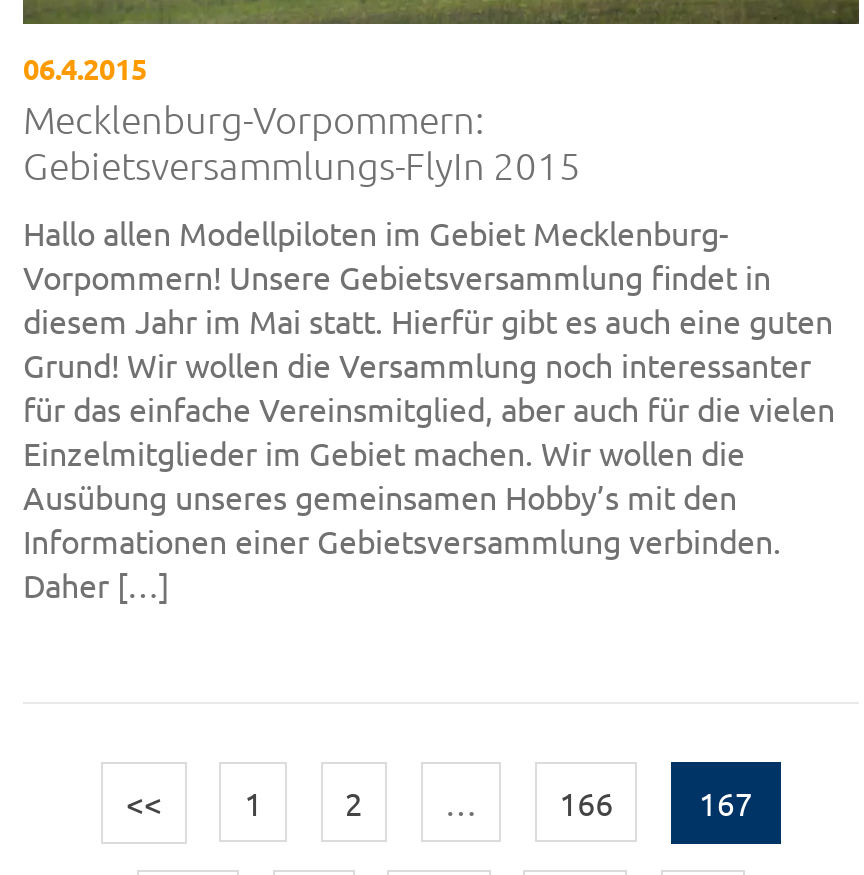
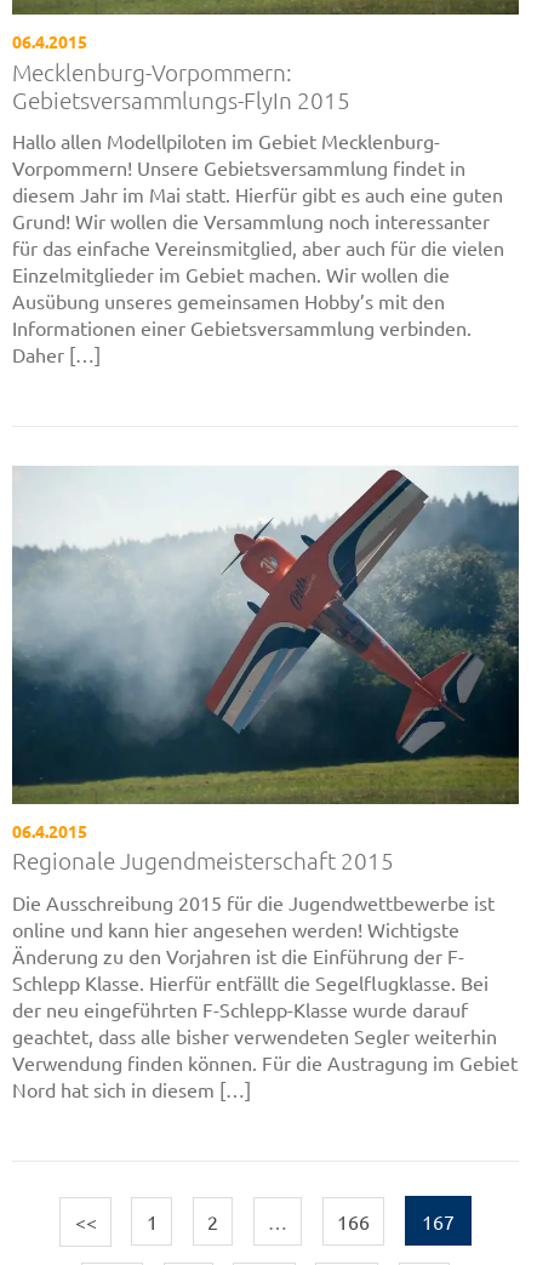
+ [image]
+ 06.4.2015
+ Regionale Jugendmeisterschaft 2015
+ Die Ausschreibung 2015 für die Jugendwettbewerbe ist
+ online und kann hier angesehen werden! Wichtigste
+ Änderung zu den Vorjahren ist die Einführung der F-
+ Schlepp Klasse. Hierfür entfällt die Segelflugklasse. Bei
+ der neu eingeführten F-Schlepp-Klasse wurde darauf
+ geachtet, dass alle bisher verwendeten Segler weiterhin
+ Verwendung finden können. Für die Austragung im Gebiet
+ Nord hat sich in diesem […]
